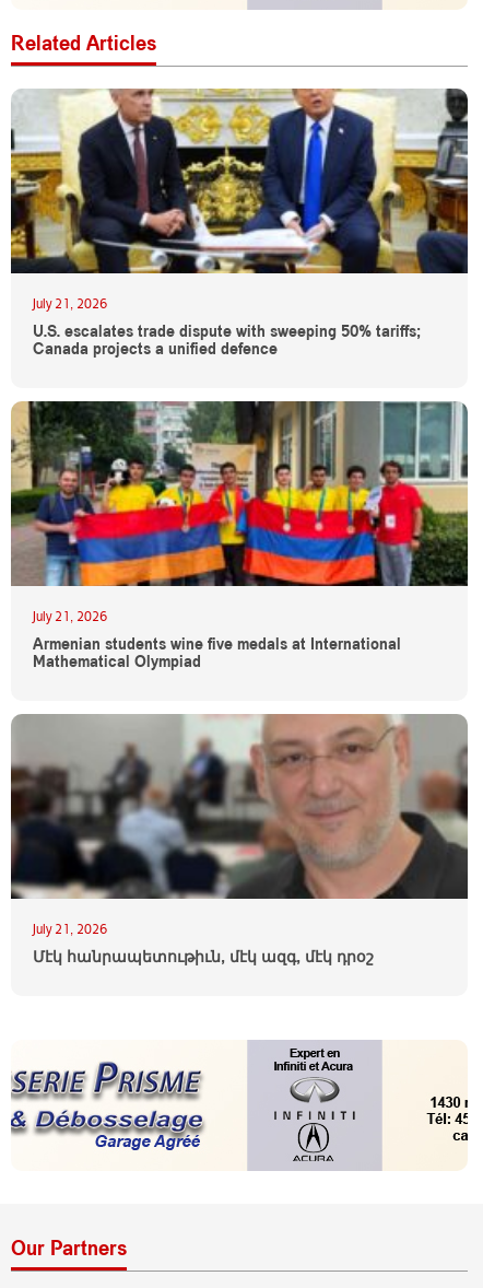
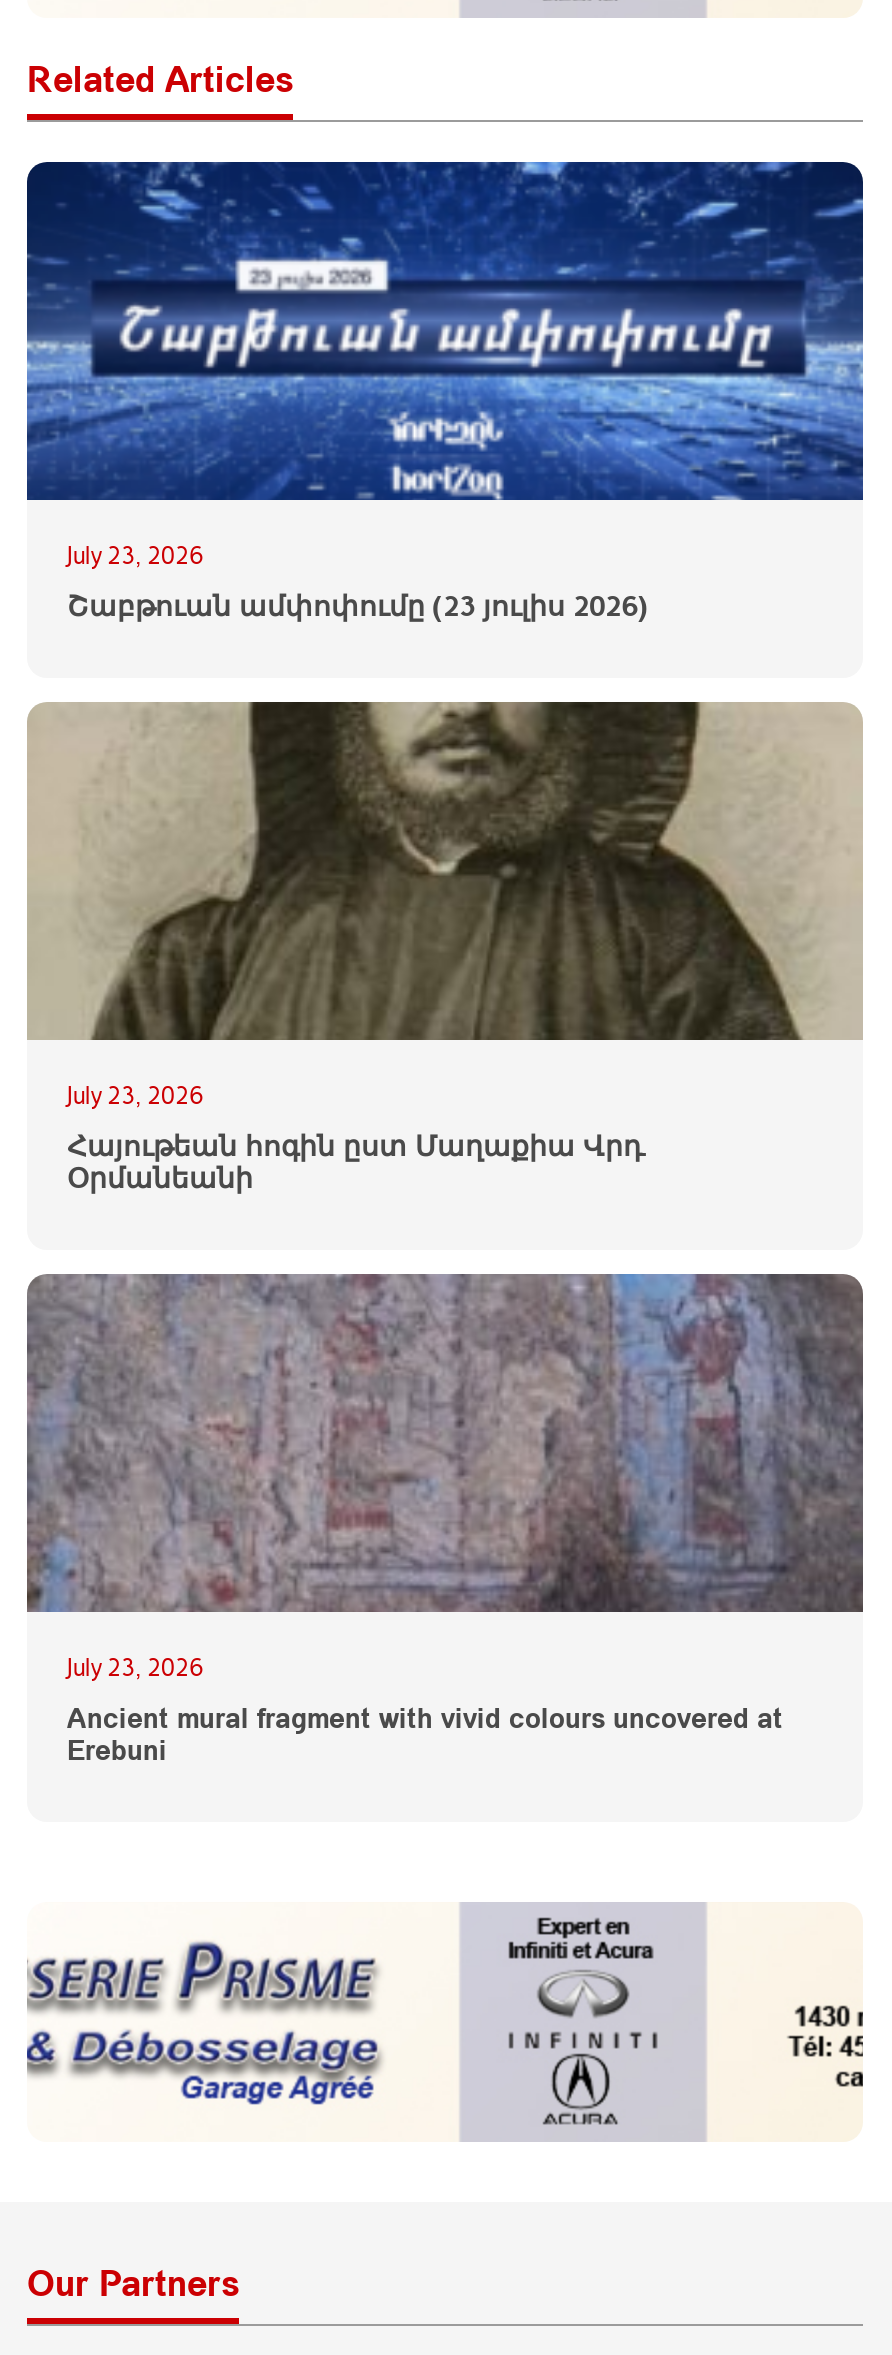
- [image]
- July 21, 2026
+ [image]
+ July 23, 2026

- U.S. escalates trade dispute with sweeping 50% tariffs;
- Canada projects a unified defence
+ Շաբթուան ամփոփումը (23 յուլիս 2026)

- [image]
- July 21, 2026
+ [image]
+ July 23, 2026

- Armenian students wine five medals at International
- Mathematical Olympiad
+ Հայութեան հոգին ըստ Մաղաքիա Վրդ.
+ Օրմանեանի

- [image]
- July 21, 2026
+ [image]
+ July 23, 2026

- Մէկ հանրապետութիւն, մէկ ազգ, մէկ դրօշ
+ Ancient mural fragment with vivid colours uncovered at
+ Erebuni
